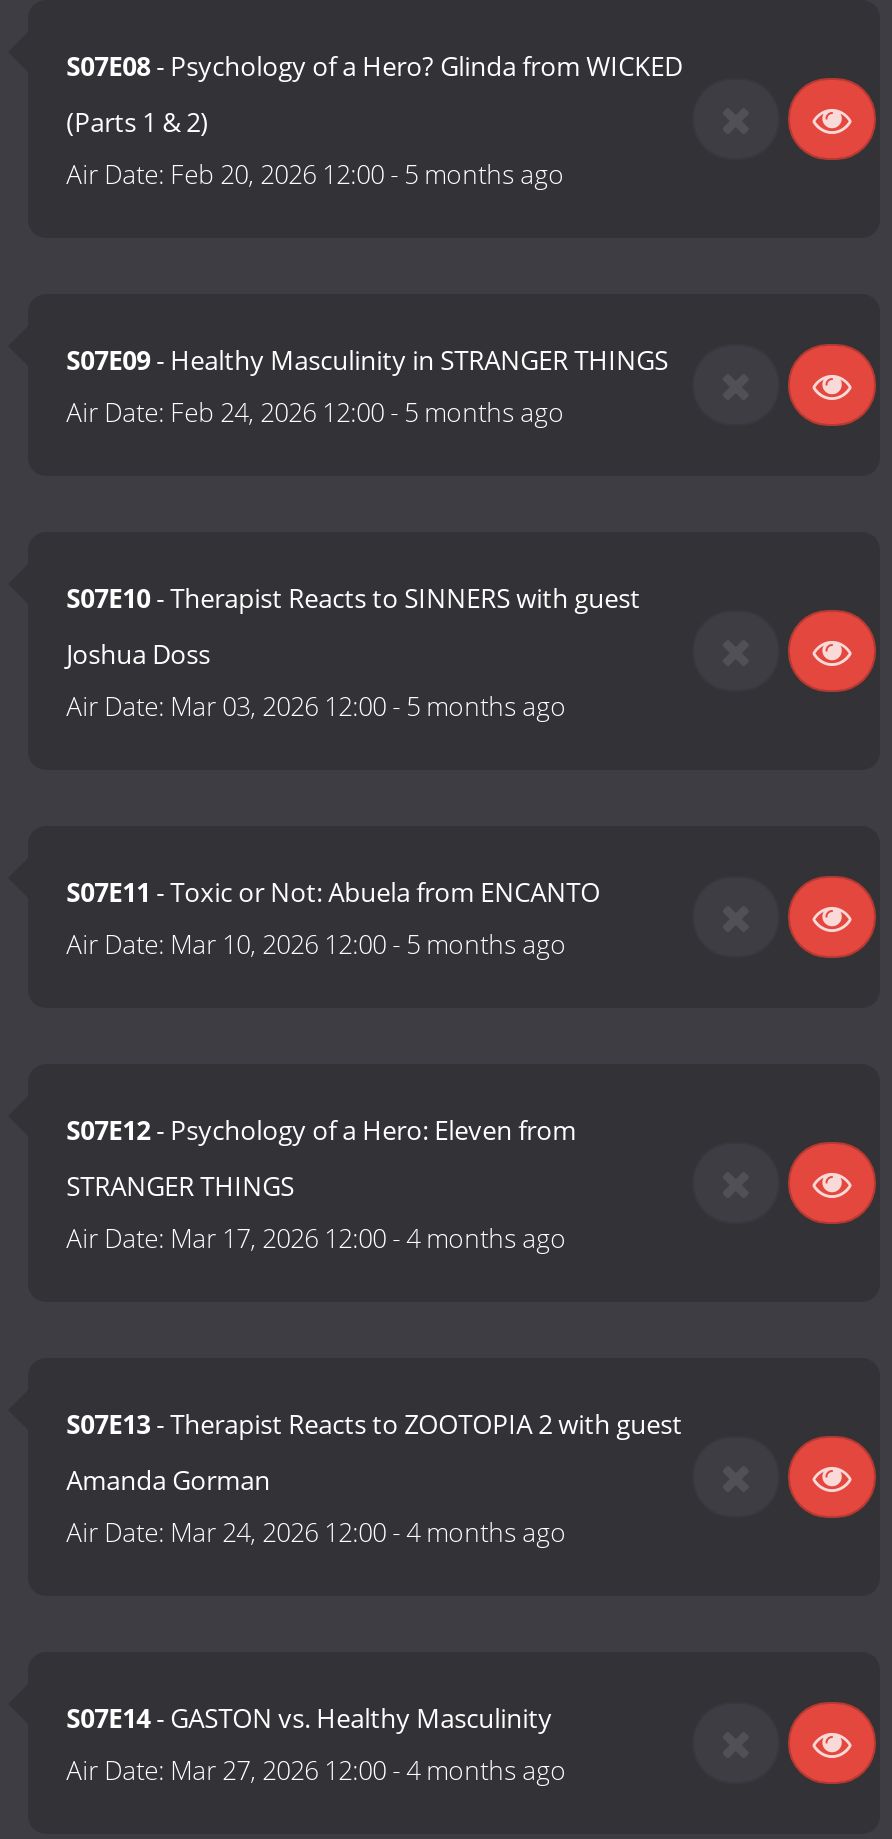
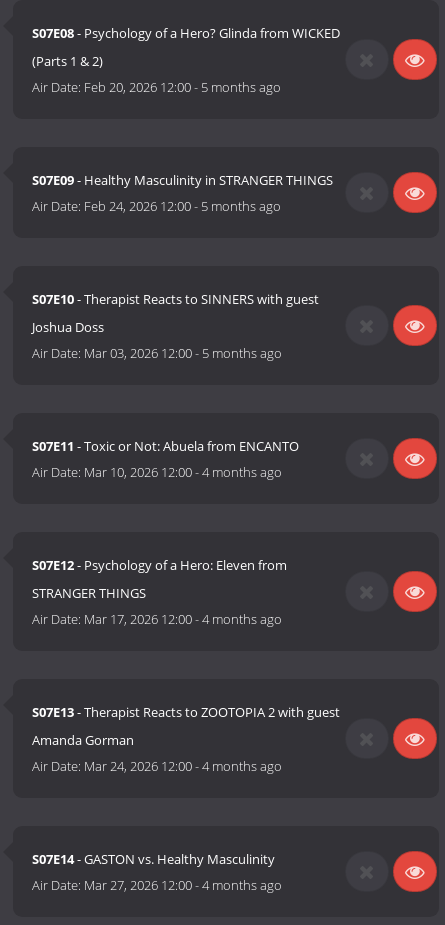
- Air Date: Mar 10, 2026 12:00 - 5 months ago
+ Air Date: Mar 10, 2026 12:00 - 4 months ago
